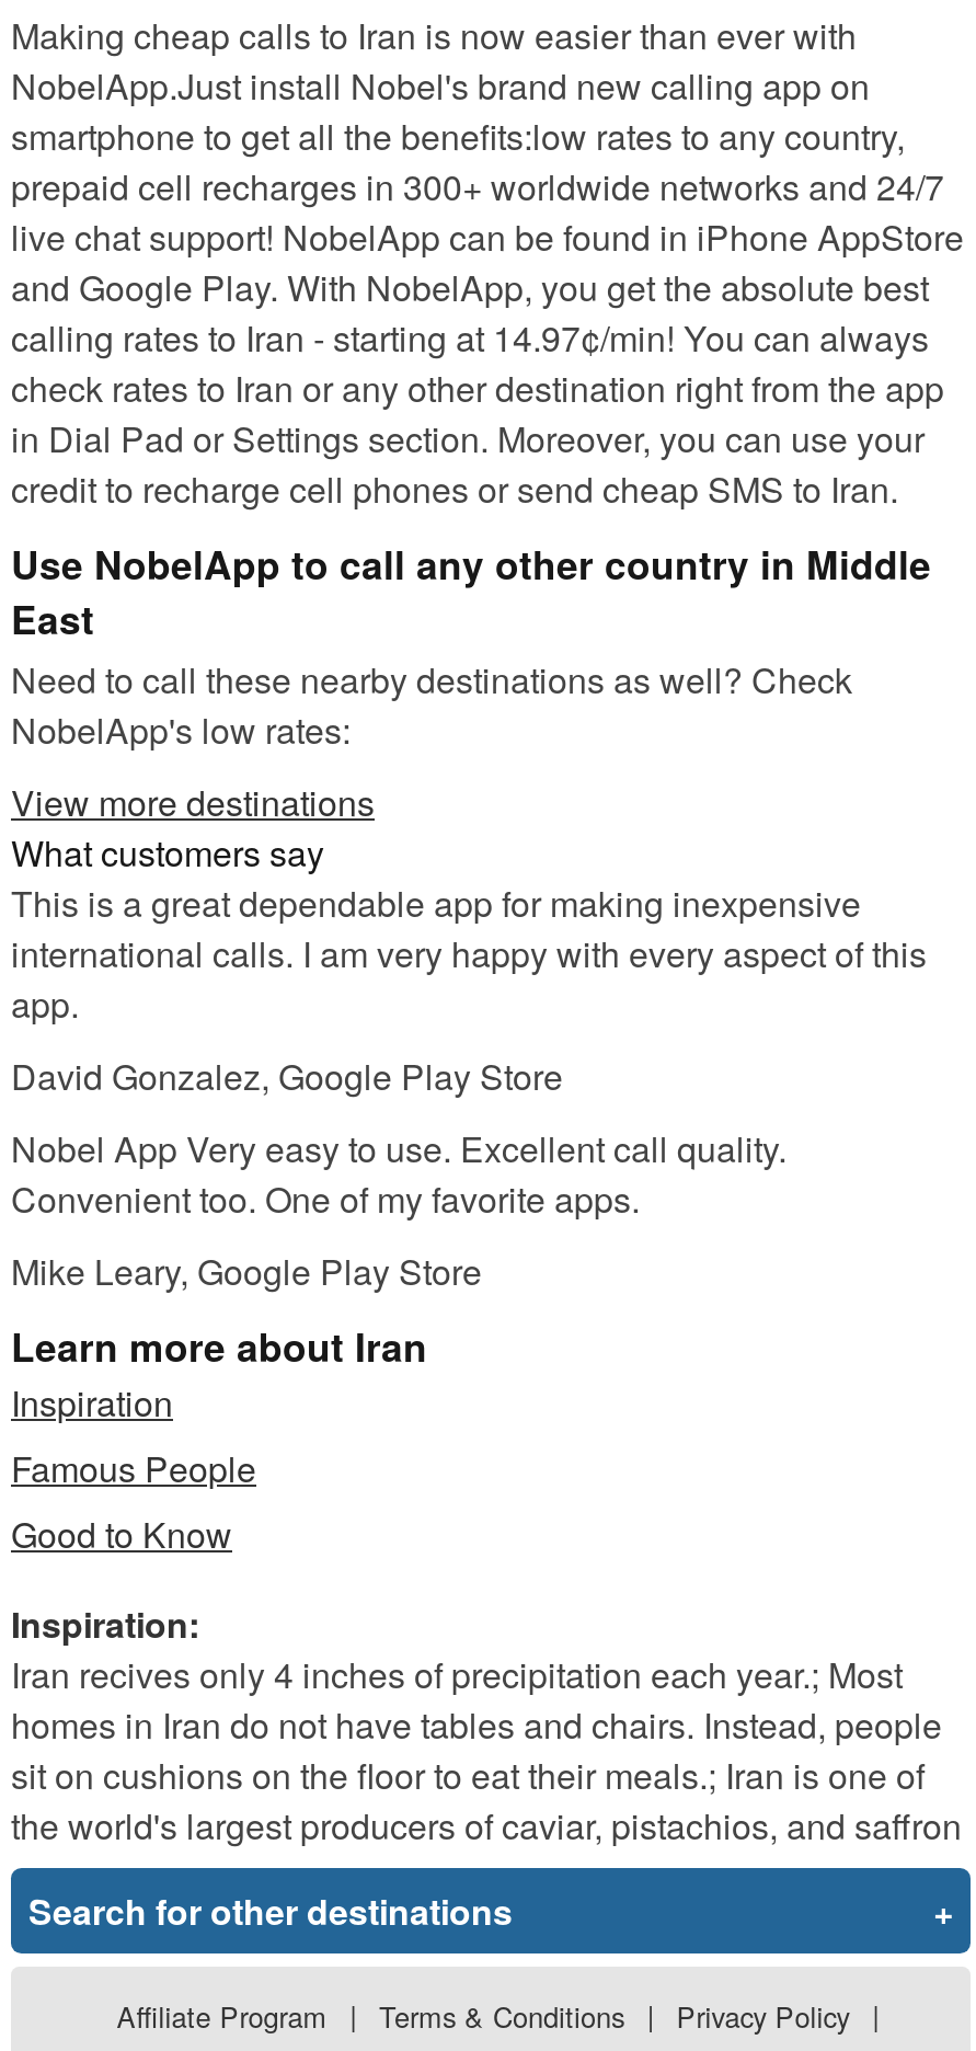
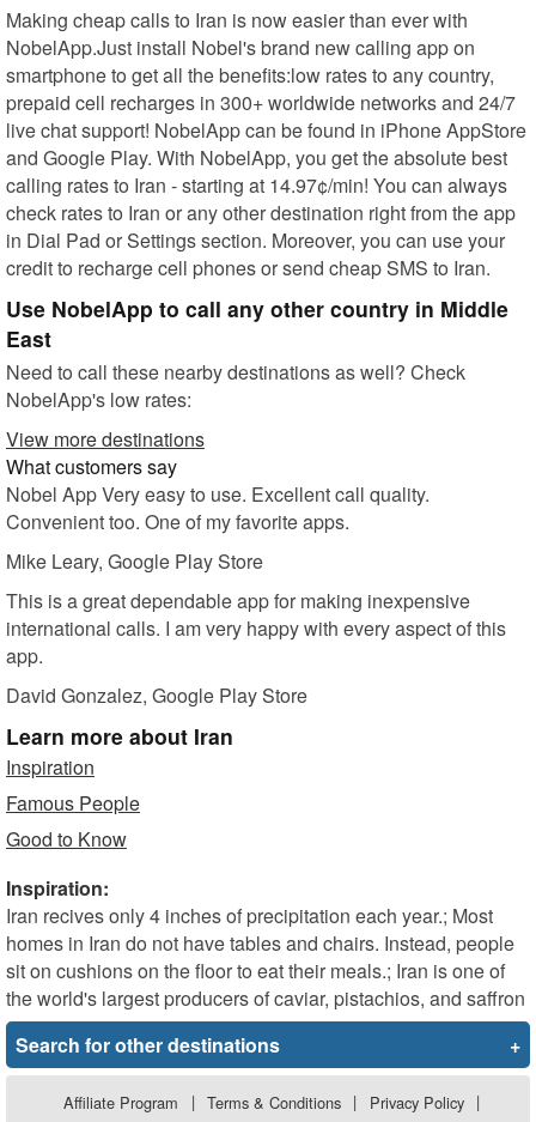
moved down: This is a great dependable app for making inexpensive | international calls. I am very happy with every aspect of this | app. | David Gonzalez, Google Play Store

moved up: Nobel App Very easy to use. Excellent call quality. | Convenient too. One of my favorite apps. | Mike Leary, Google Play Store
